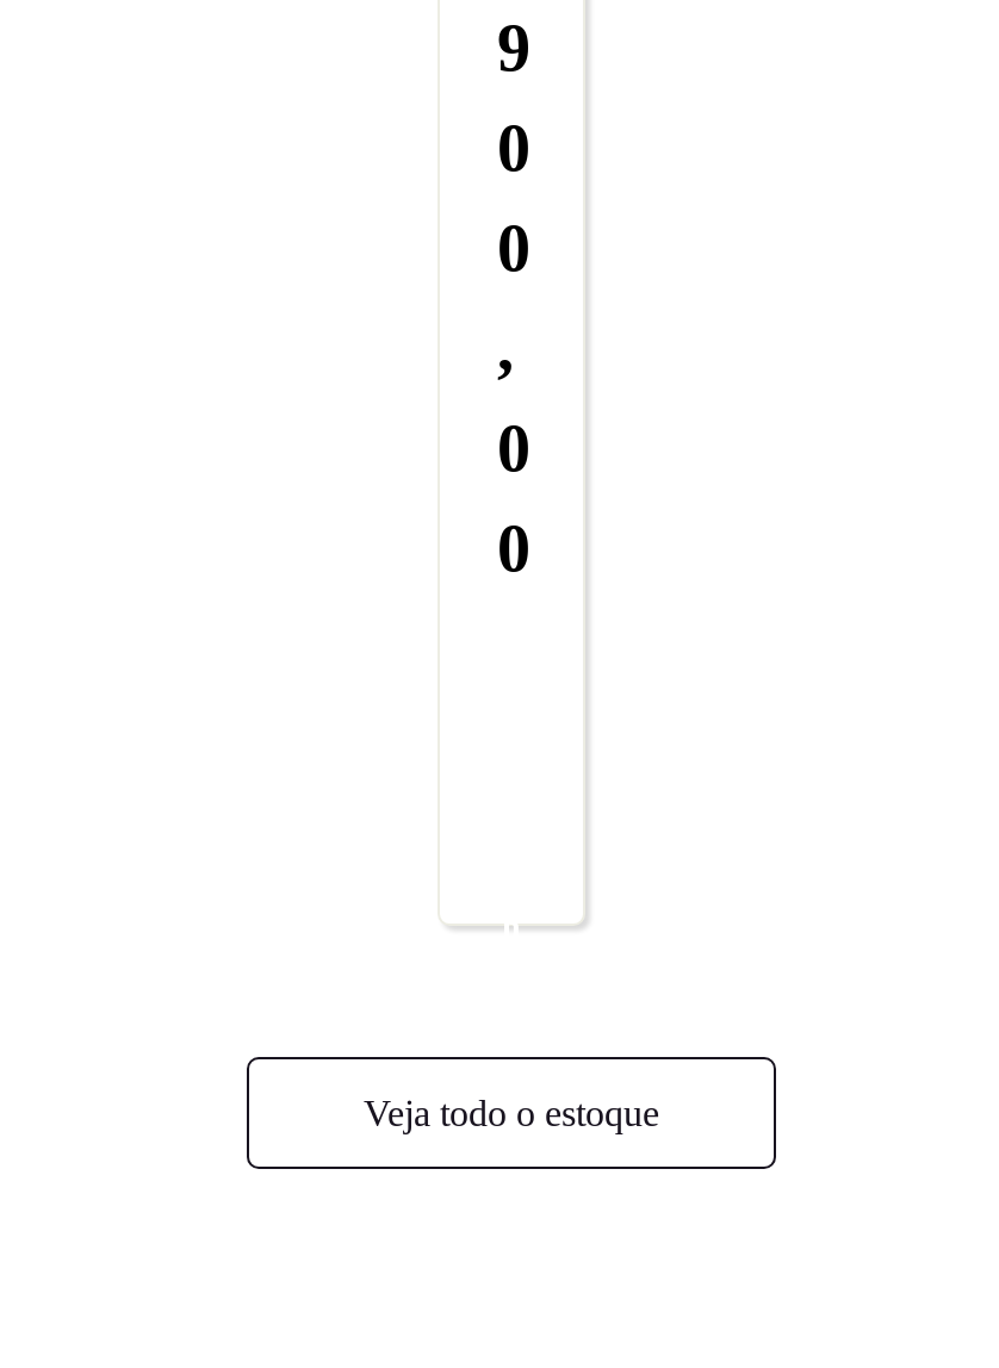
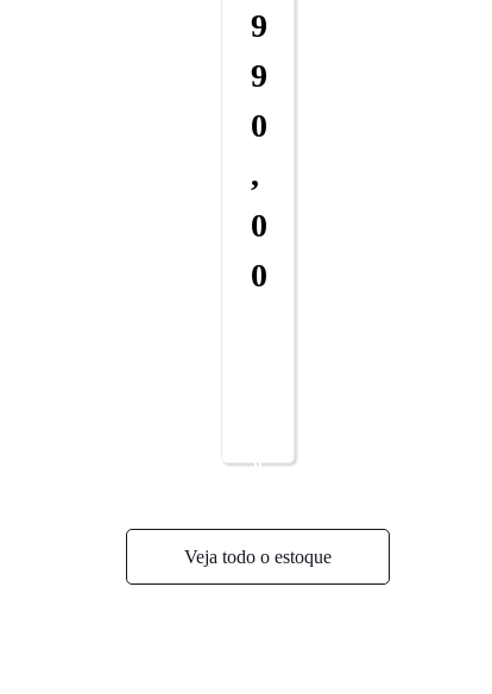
- 0
+ 9
